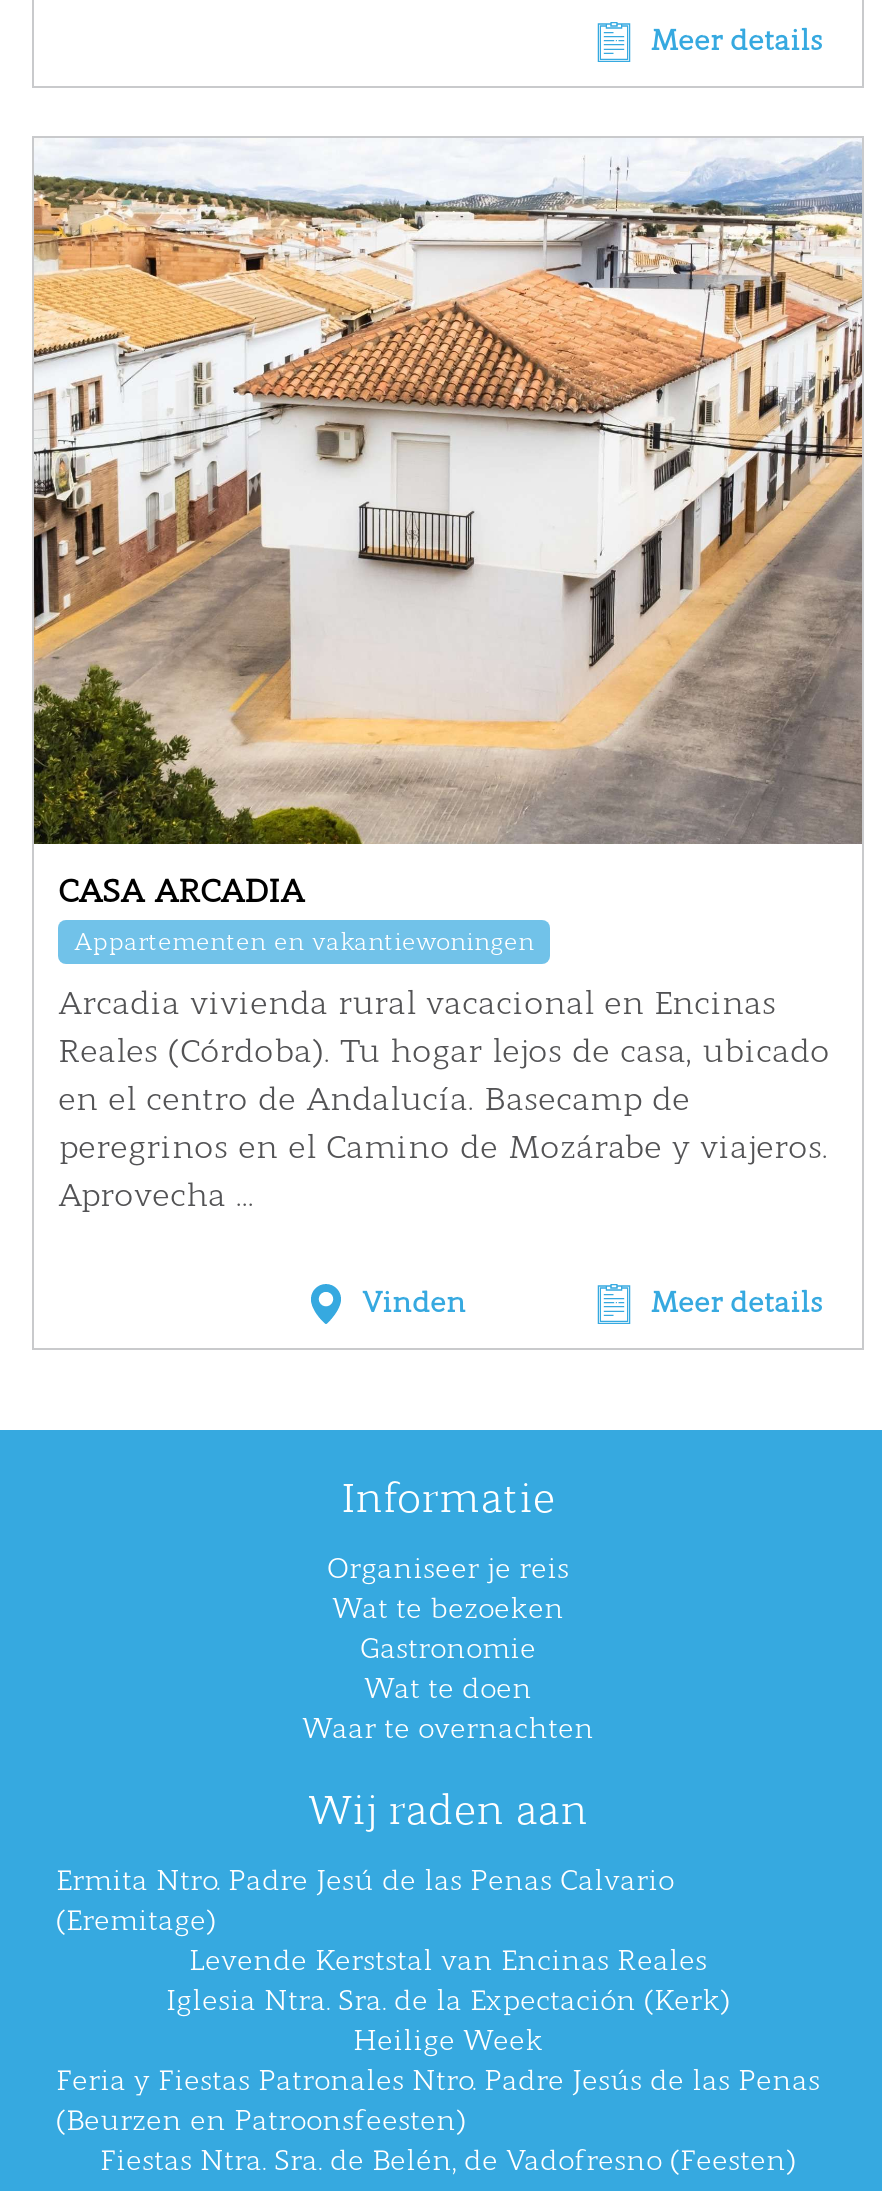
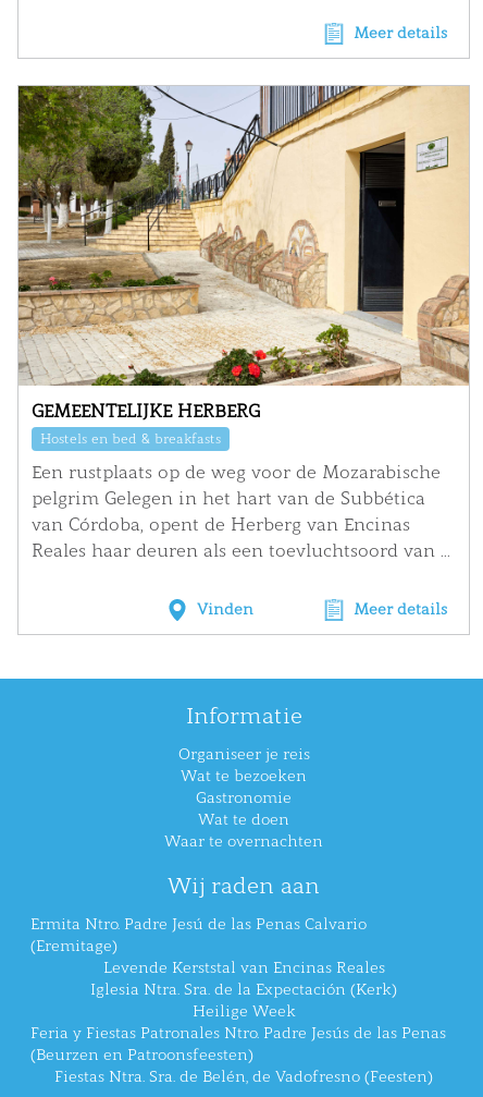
- [image]
- CASA ARCADIA
+ [image]
+ GEMEENTELIJKE HERBERG

- Appartementen en vakantiewoningen
+ Hostels en bed & breakfasts

- Arcadia vivienda rural vacacional en Encinas
- Reales (Córdoba). Tu hogar lejos de casa, ubicado
- en el centro de Andalucía. Basecamp de
- peregrinos en el Camino de Mozárabe y viajeros.
- Aprovecha ...
+ Een rustplaats op de weg voor de Mozarabische
+ pelgrim Gelegen in het hart van de Subbética
+ van Córdoba, opent de Herberg van Encinas
+ Reales haar deuren als een toevluchtsoord van ...
